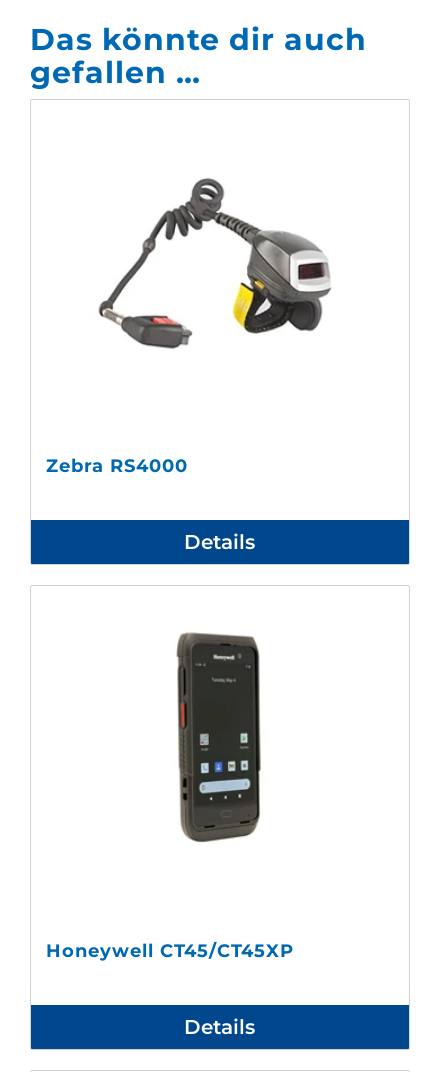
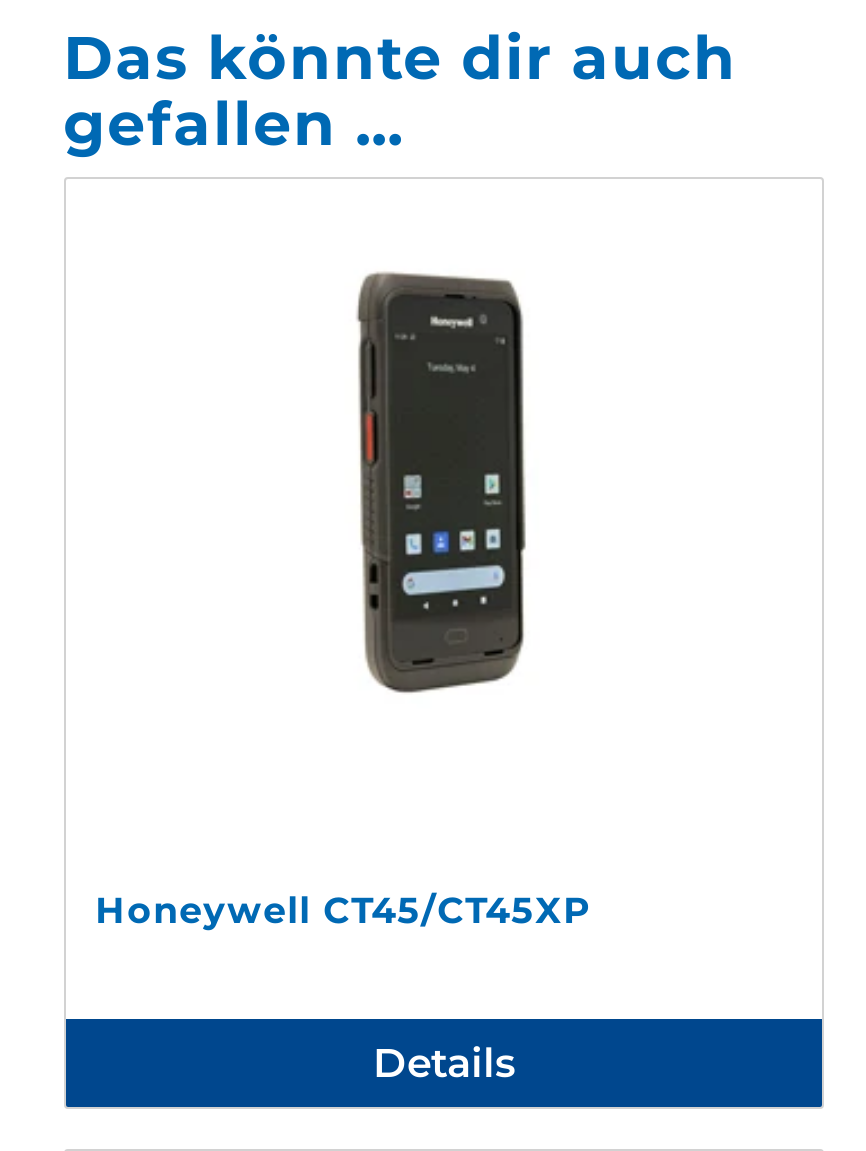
- [image]

- Zebra RS4000
- Details
